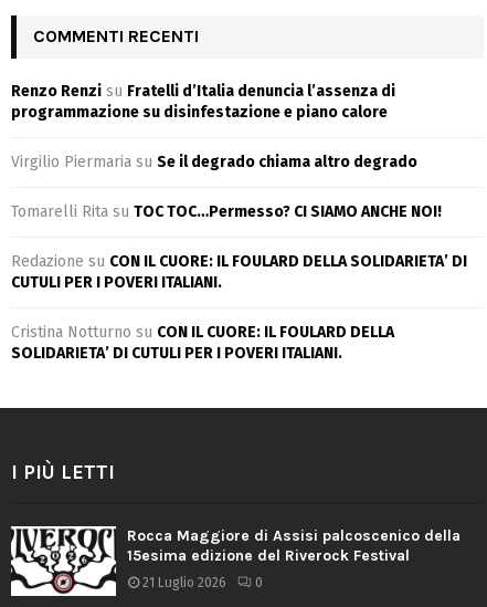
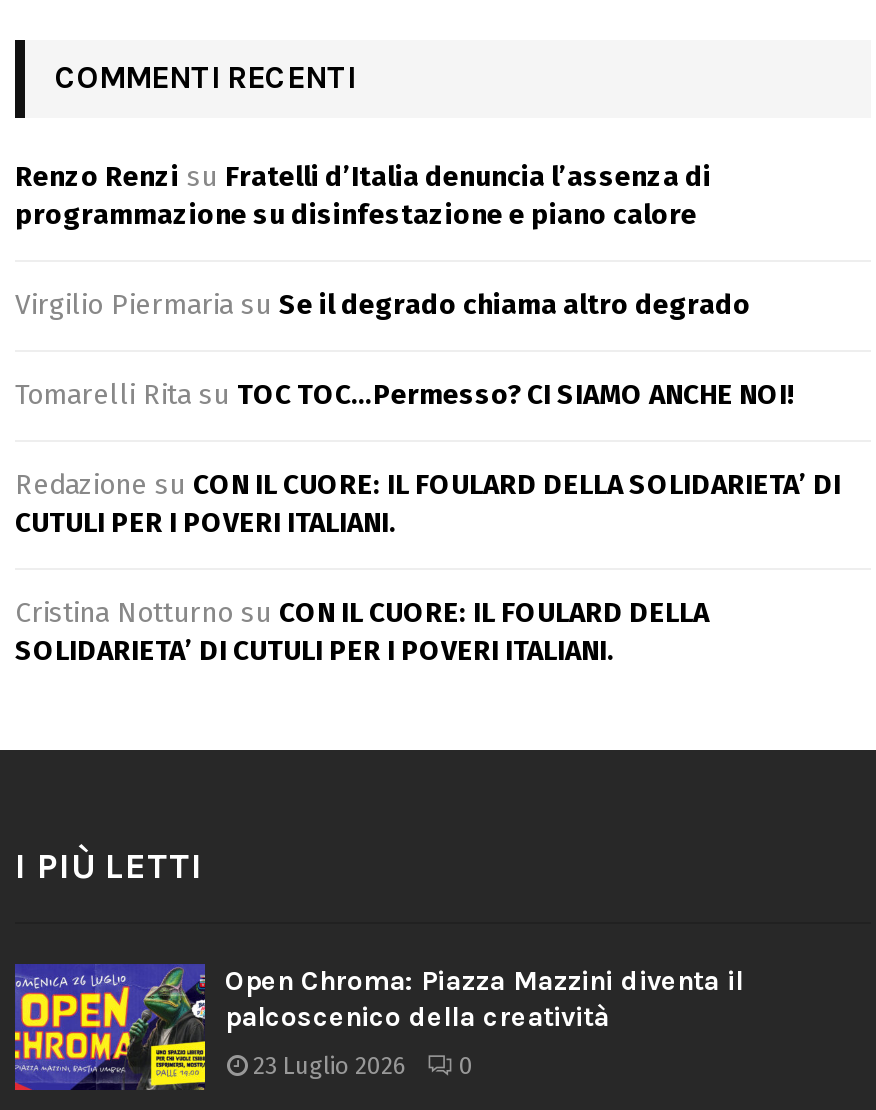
- [image]
- Rocca Maggiore di Assisi palcoscenico della
- 15esima edizione del Riverock Festival
+ [image]
+ Open Chroma: Piazza Mazzini diventa il
+ palcoscenico della creatività

- 21 Luglio 2026 0
+ 23 Luglio 2026 0
